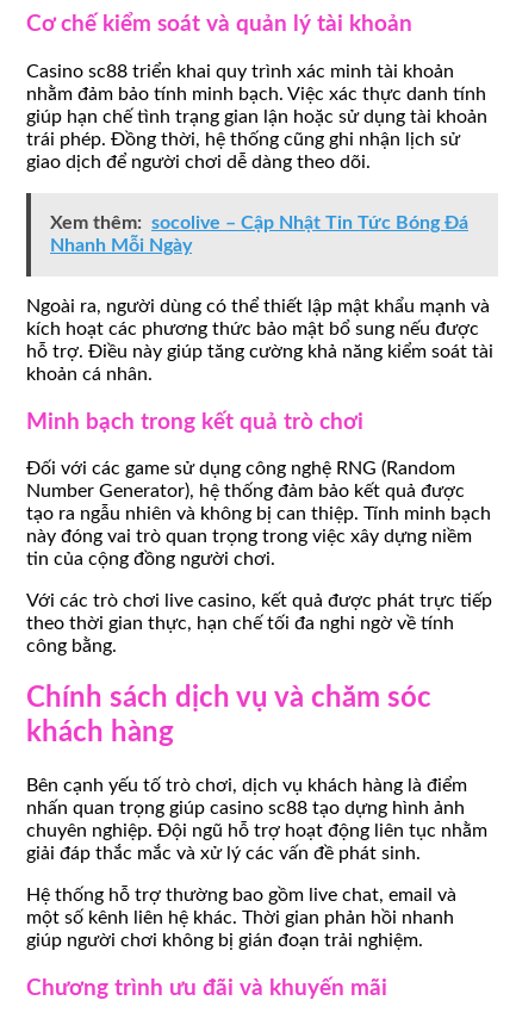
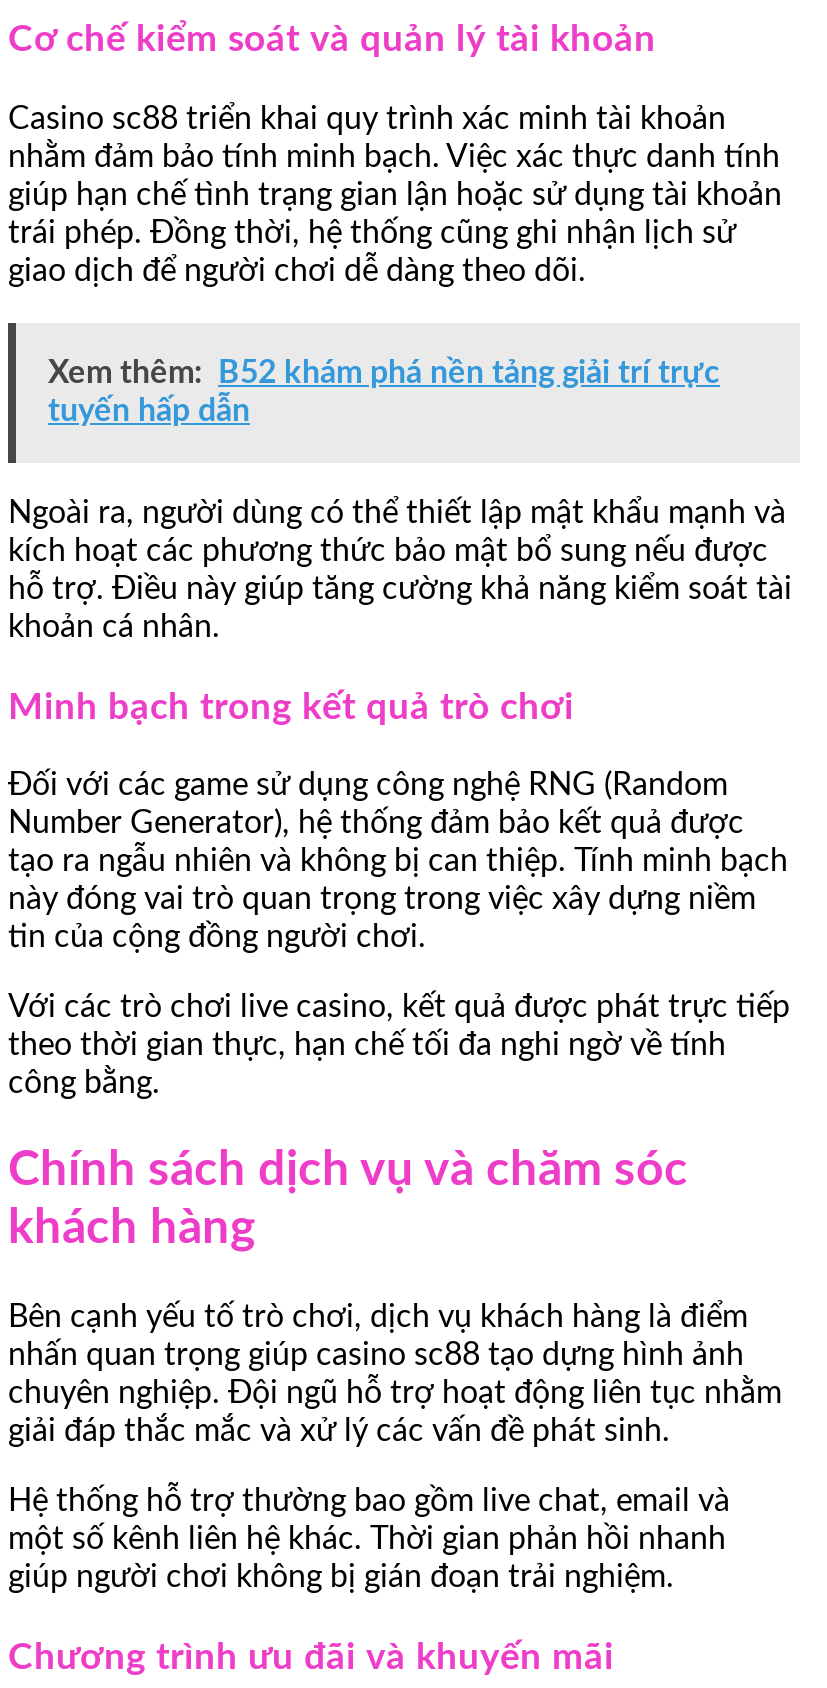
- Xem thêm: socolive – Cập Nhật Tin Tức Bóng Đá
- Nhanh Mỗi Ngày
+ Xem thêm: B52 khám phá nền tảng giải trí trực
+ tuyến hấp dẫn
